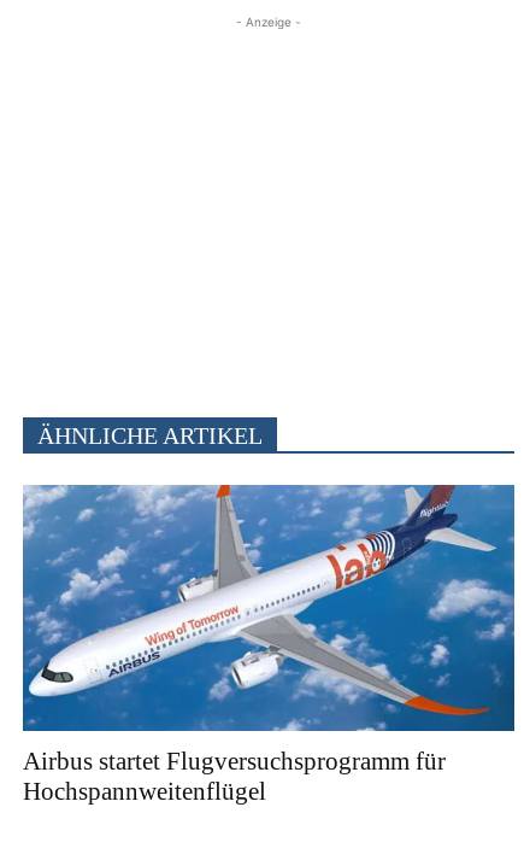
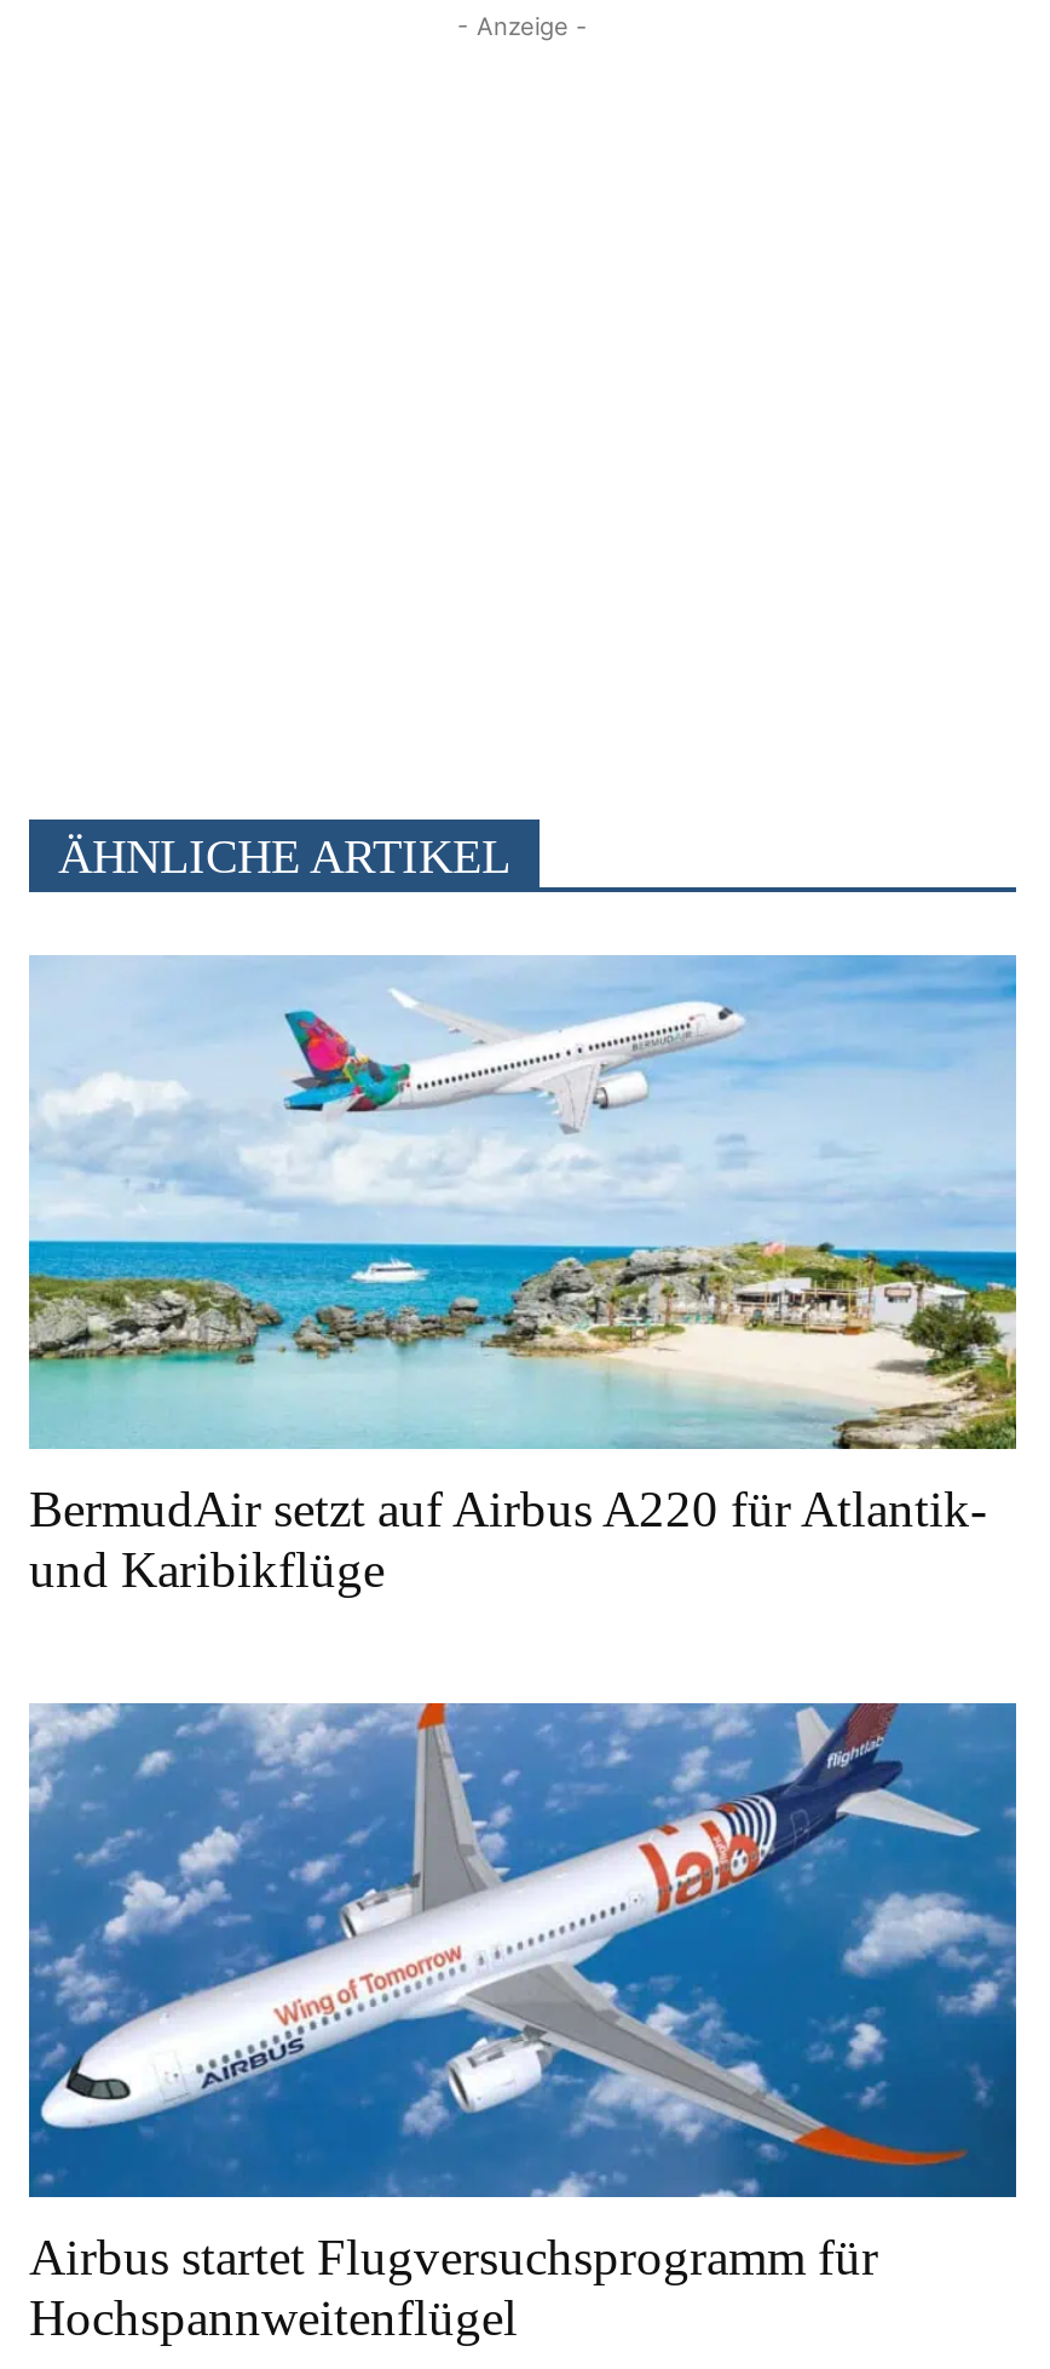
+ [image]
+ BermudAir setzt auf Airbus A220 für Atlantik-
+ und Karibikflüge
